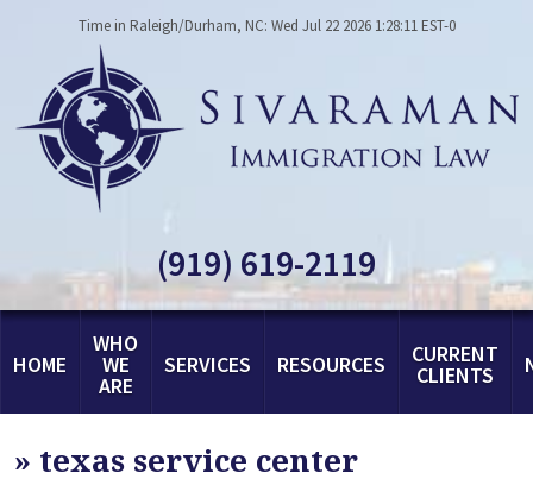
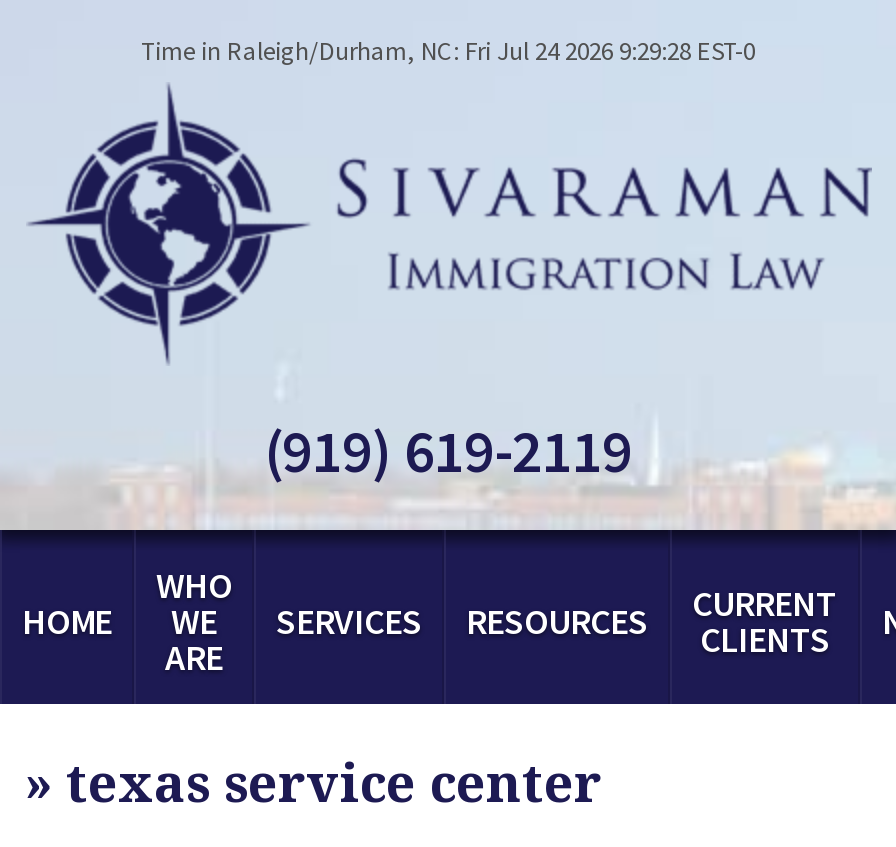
- Time in Raleigh/Durham, NC: Wed Jul 22 2026 1:28:11 EST-0
+ Time in Raleigh/Durham, NC: Fri Jul 24 2026 9:29:28 EST-0
